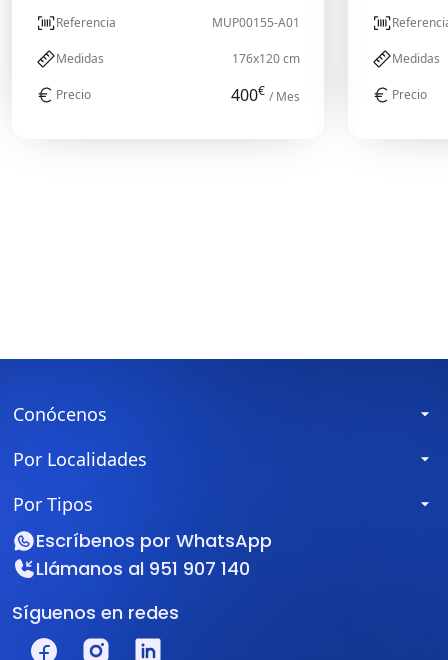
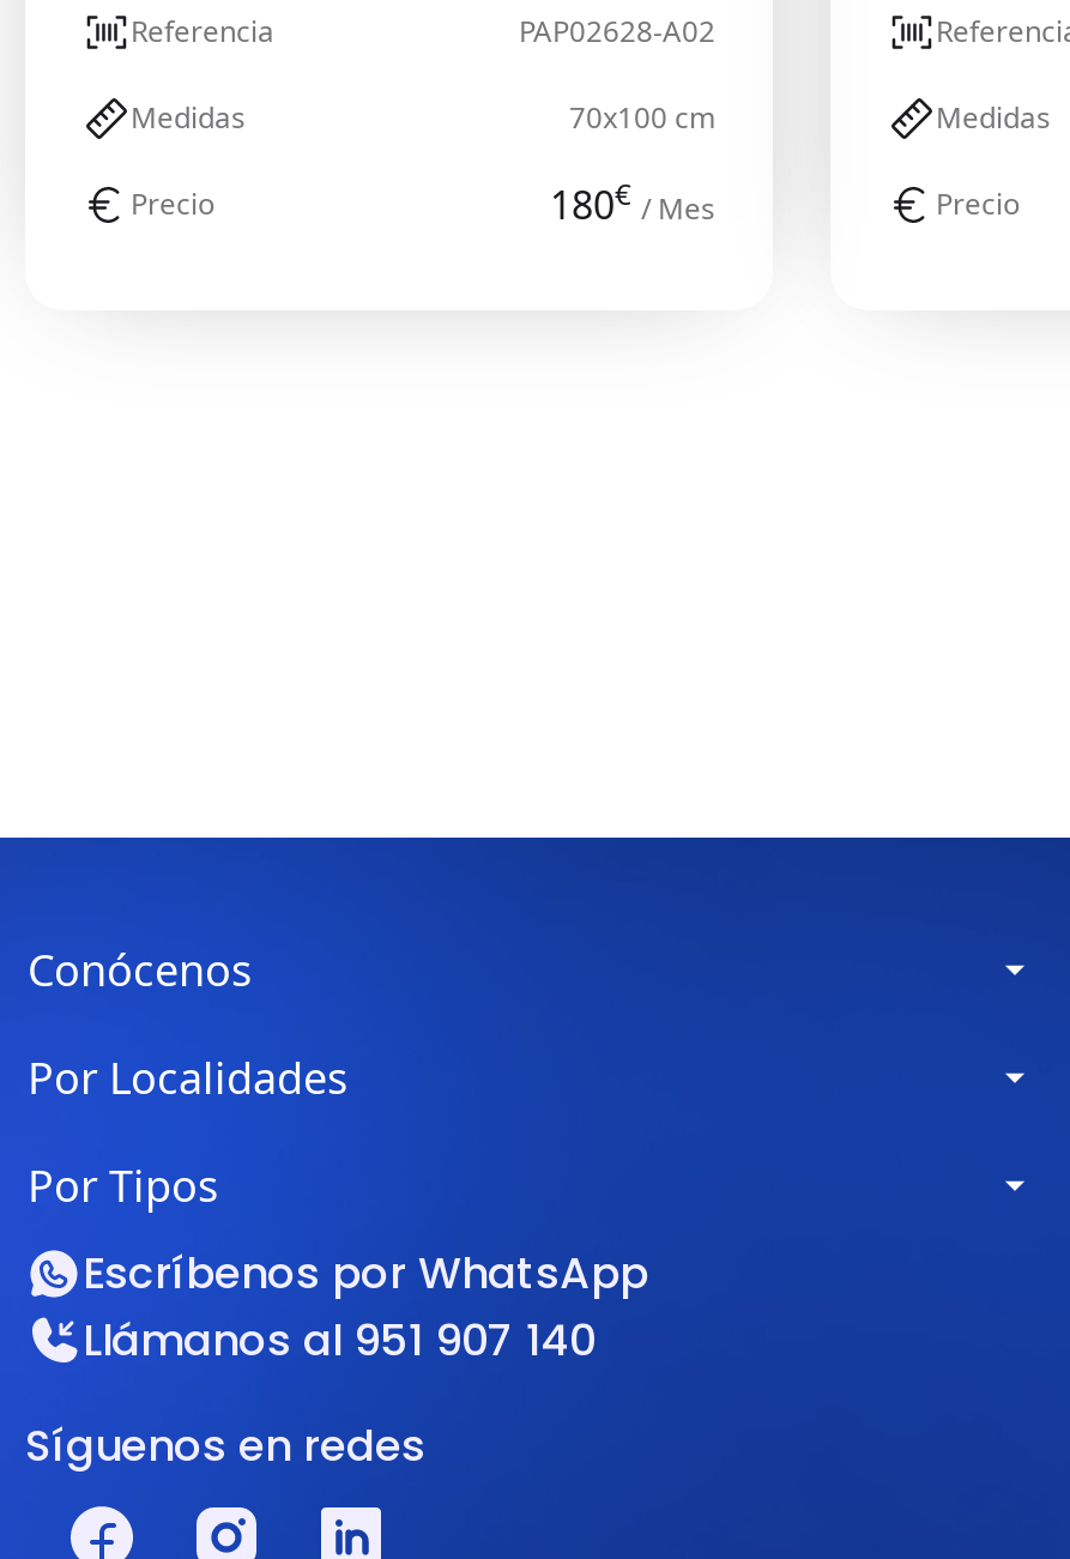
- MUP00155-A01
+ PAP02628-A02

- 176x120 cm
+ 70x100 cm

- 400€ / Mes
+ 180€ / Mes
